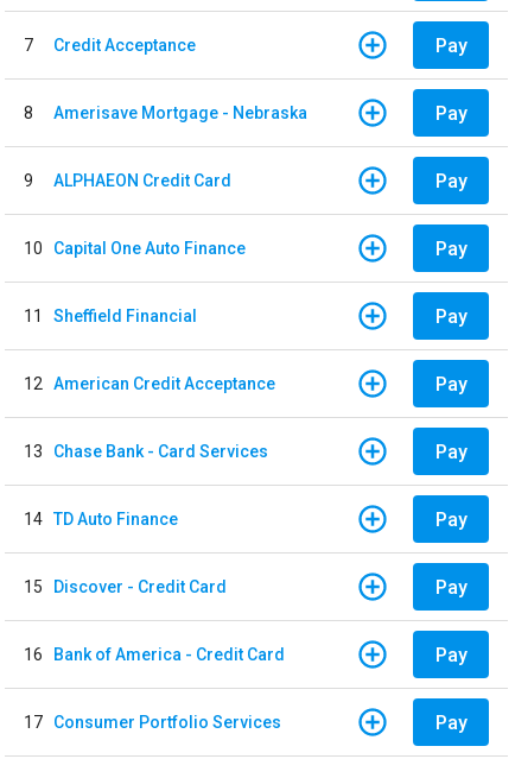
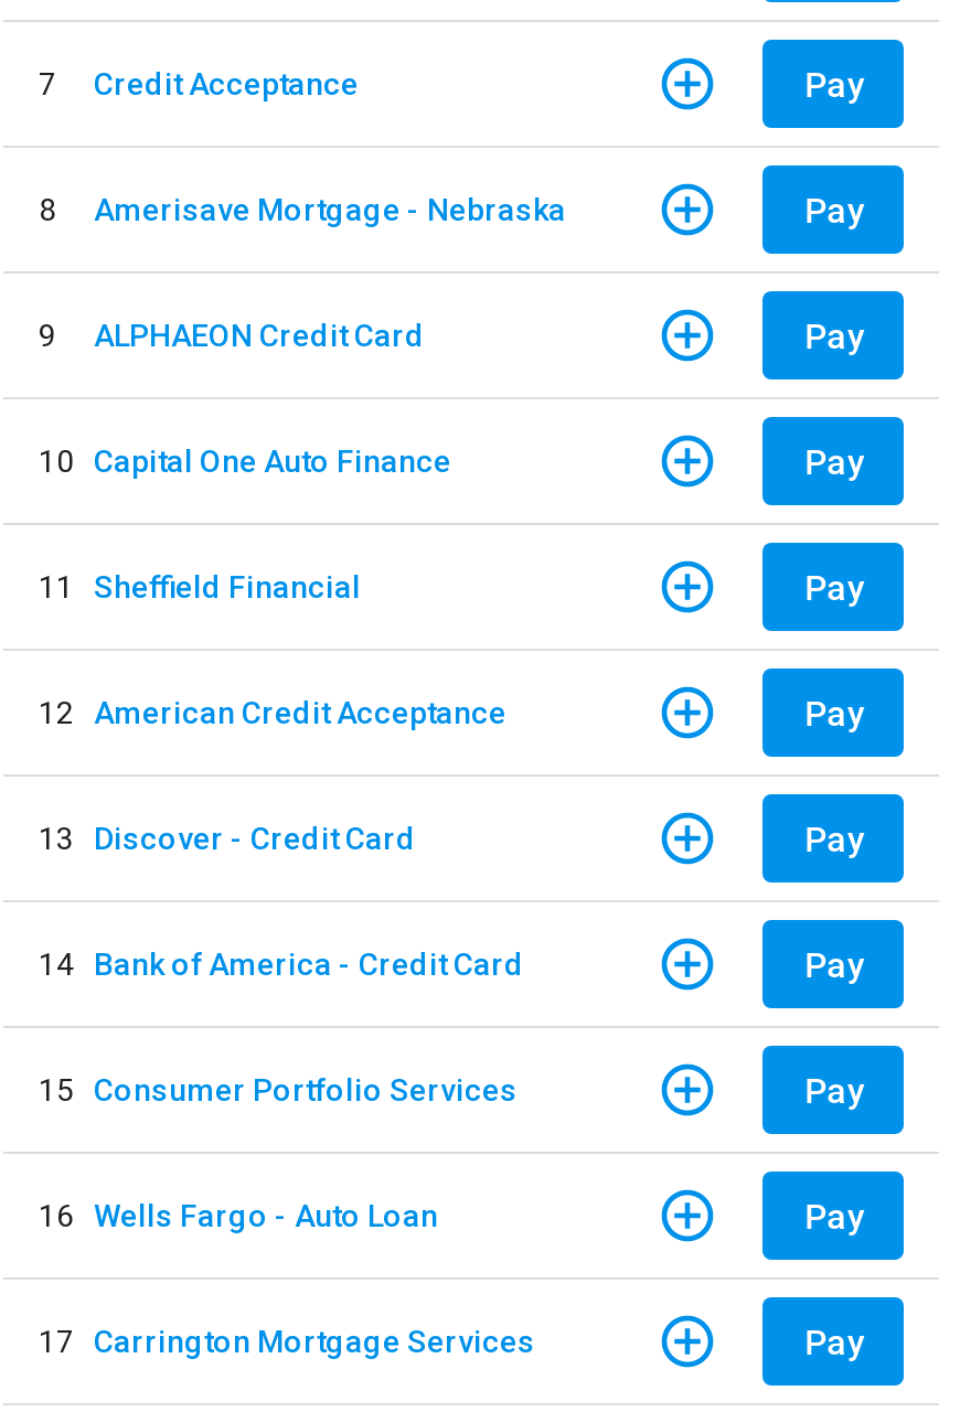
- 13 Chase Bank - Card Services
+ 13 Discover - Credit Card

- 14 TD Auto Finance
+ 14 Bank of America - Credit Card

- 15 Discover - Credit Card
+ 15 Consumer Portfolio Services

- 16 Bank of America - Credit Card
+ 16 Wells Fargo - Auto Loan

- 17 Consumer Portfolio Services
+ 17 Carrington Mortgage Services
